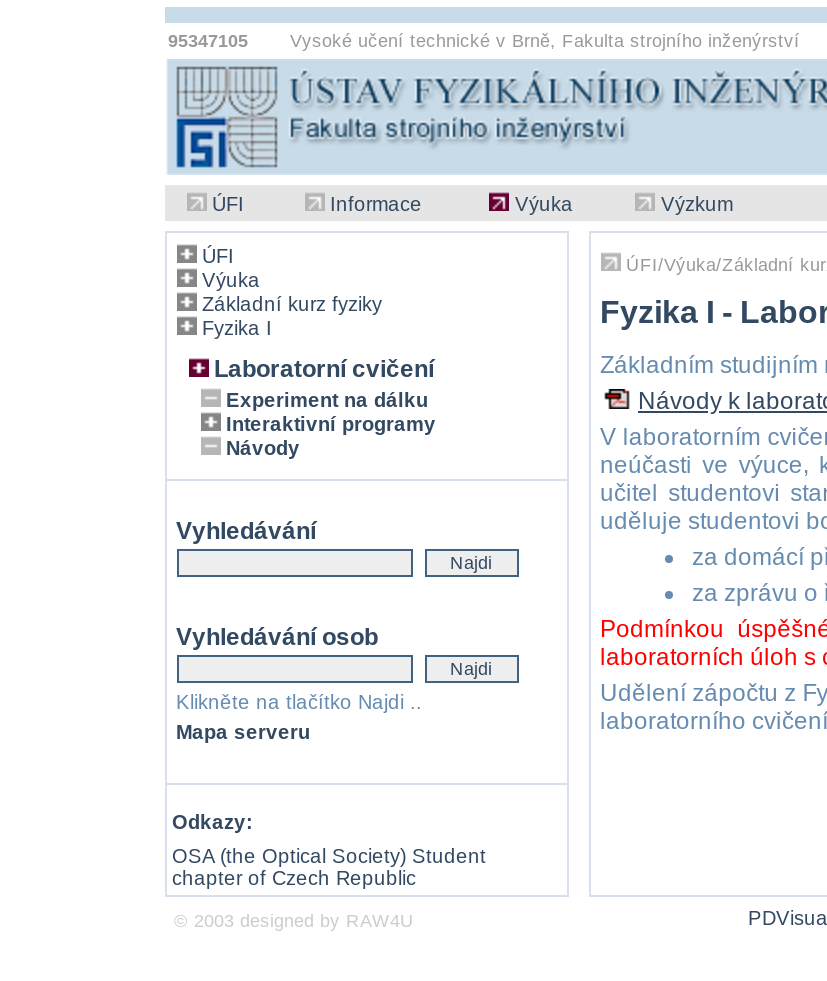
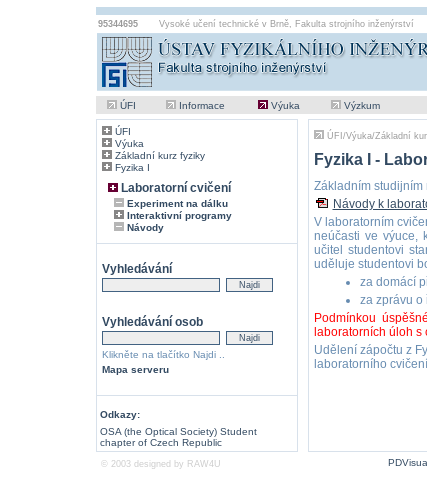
- 95347105
+ 95344695
